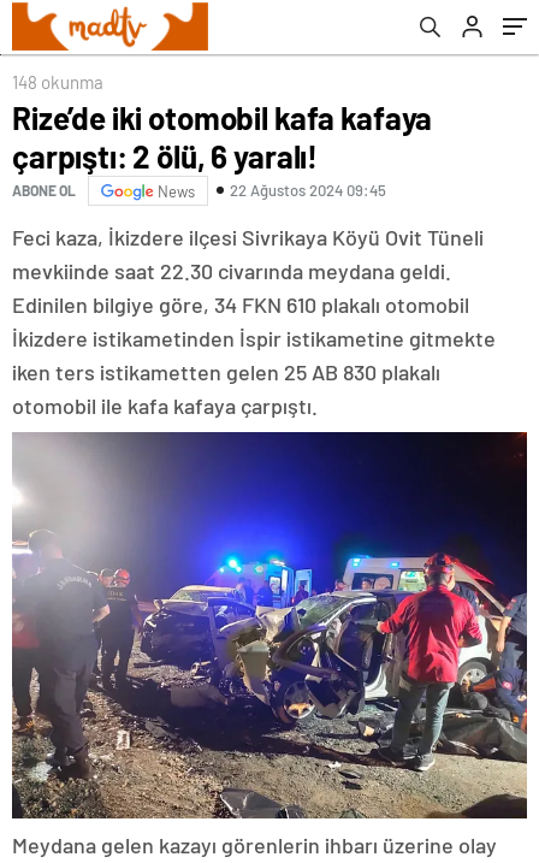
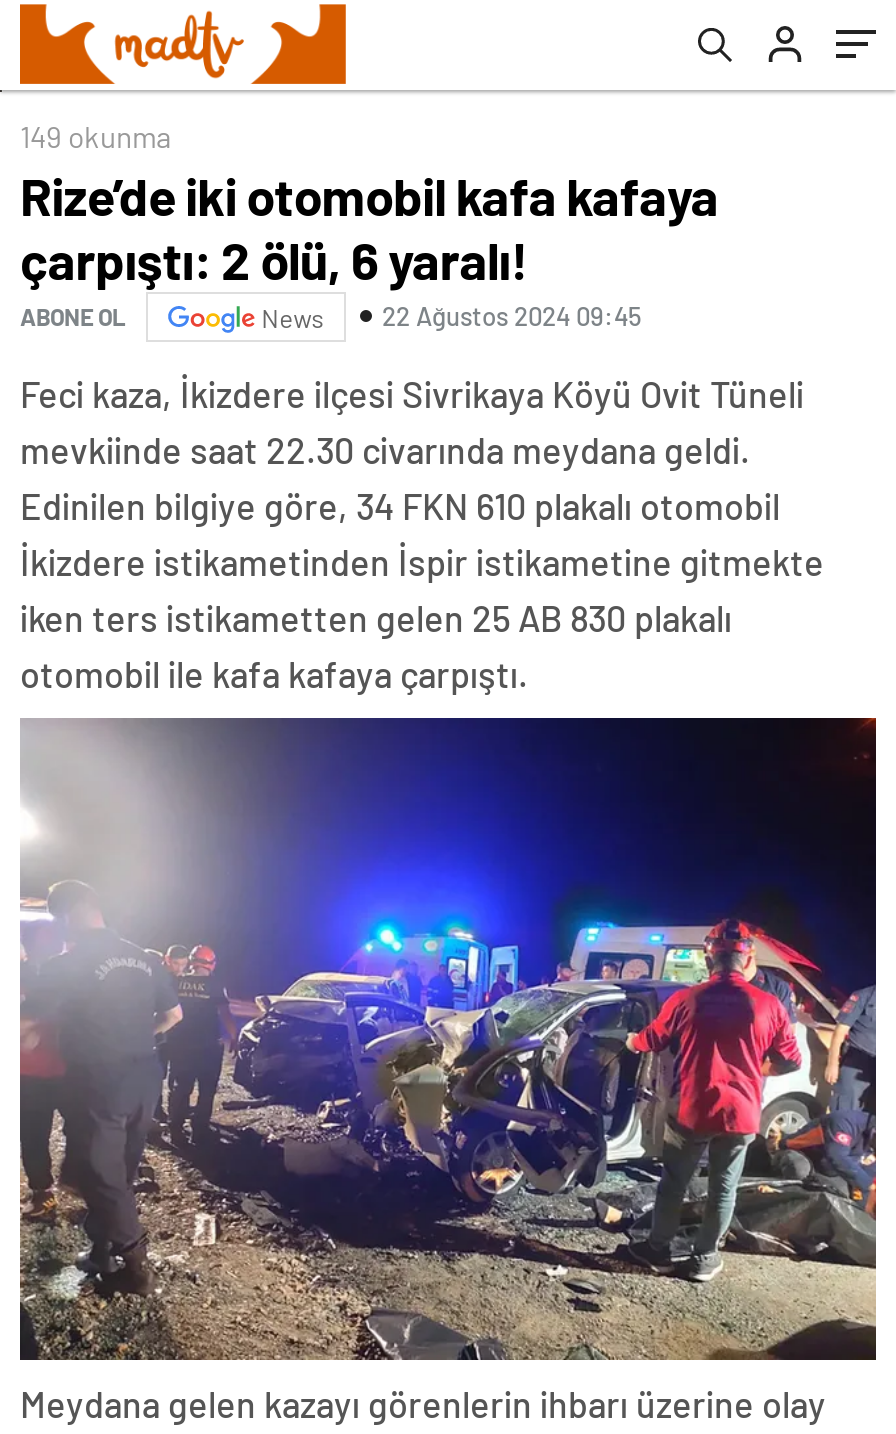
- 148 okunma
+ 149 okunma
